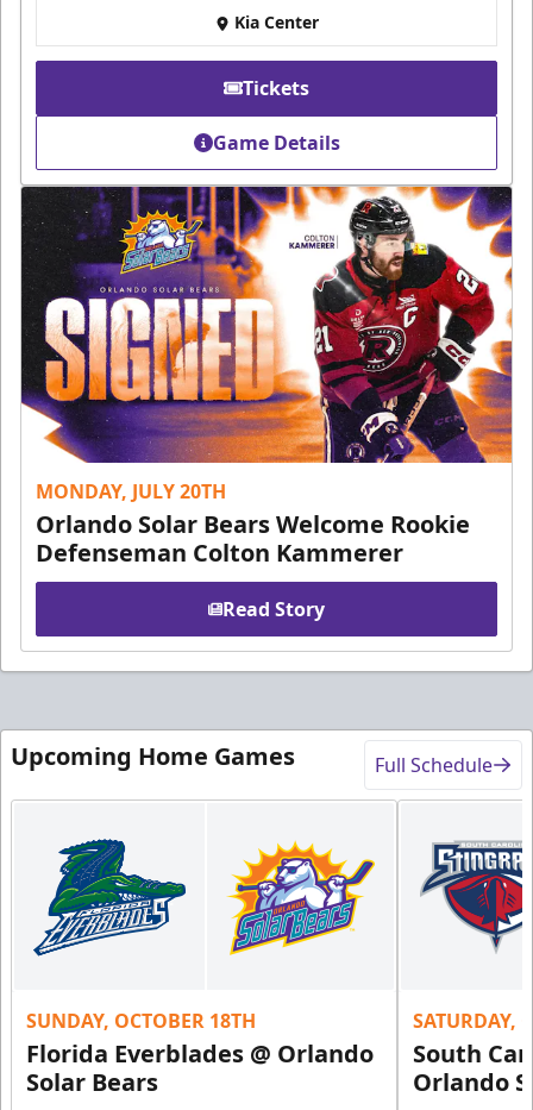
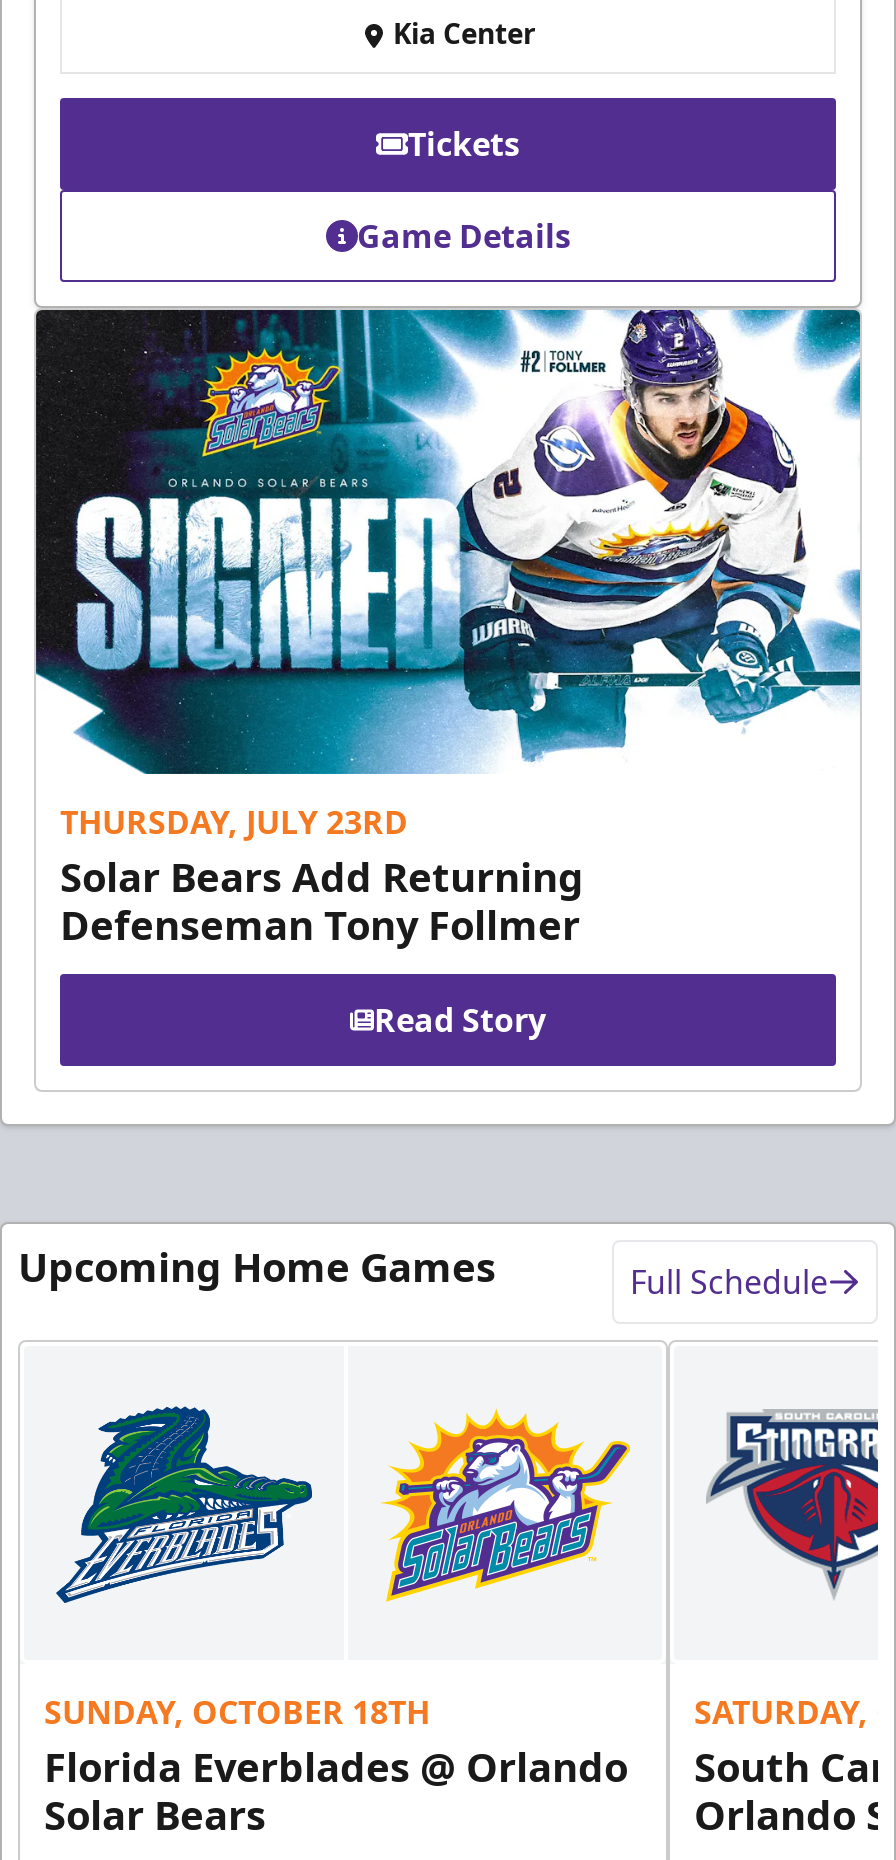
- [image]
- MONDAY, JULY 20TH
- Orlando Solar Bears Welcome Rookie
- Defenseman Colton Kammerer
+ [image]
+ THURSDAY, JULY 23RD
+ Solar Bears Add Returning
+ Defenseman Tony Follmer
